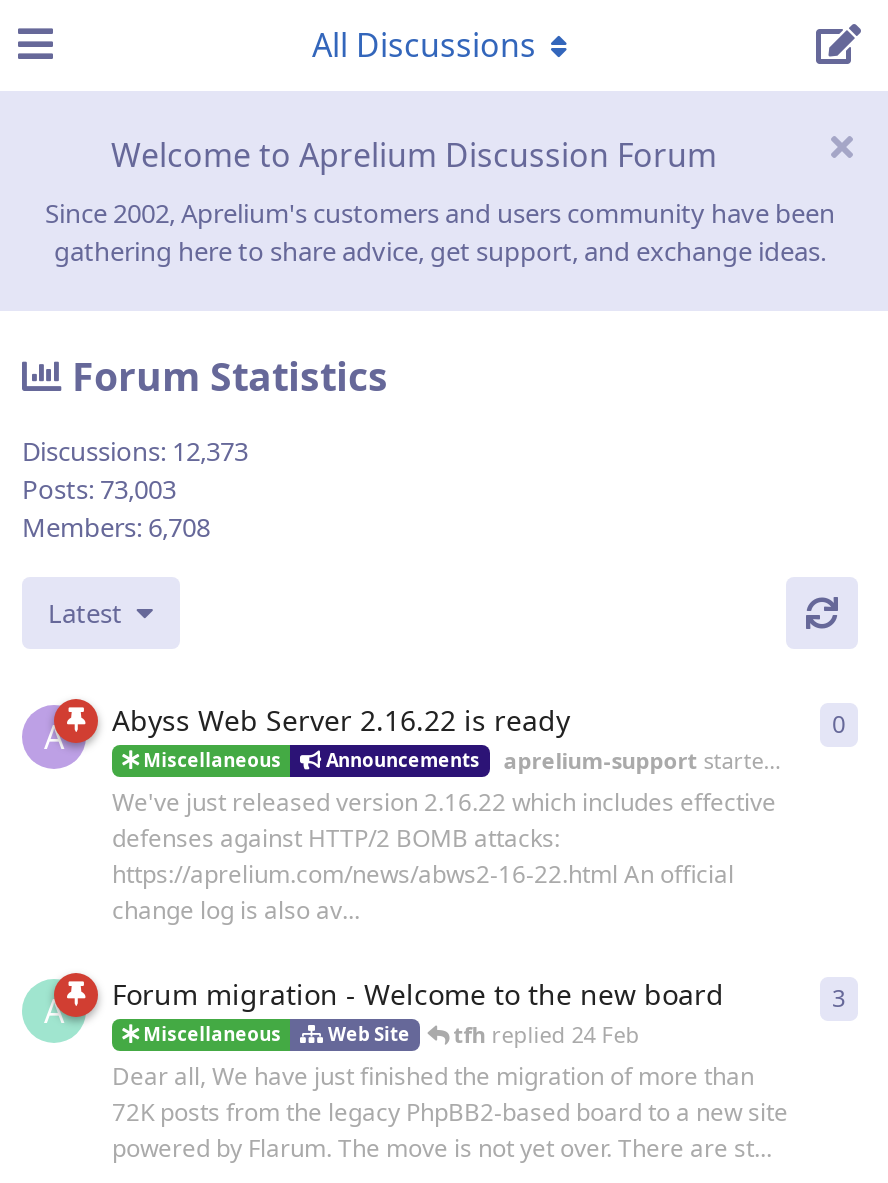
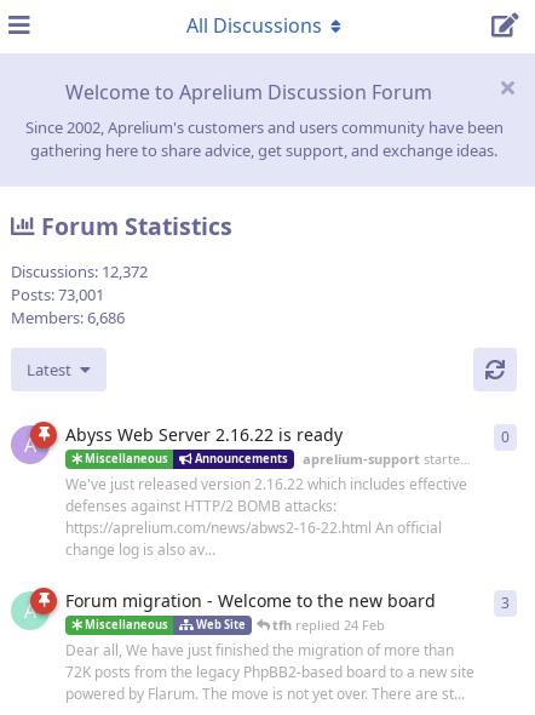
- Discussions: 12,373
+ Discussions: 12,372

- Posts: 73,003
+ Posts: 73,001

- Members: 6,708
+ Members: 6,686
